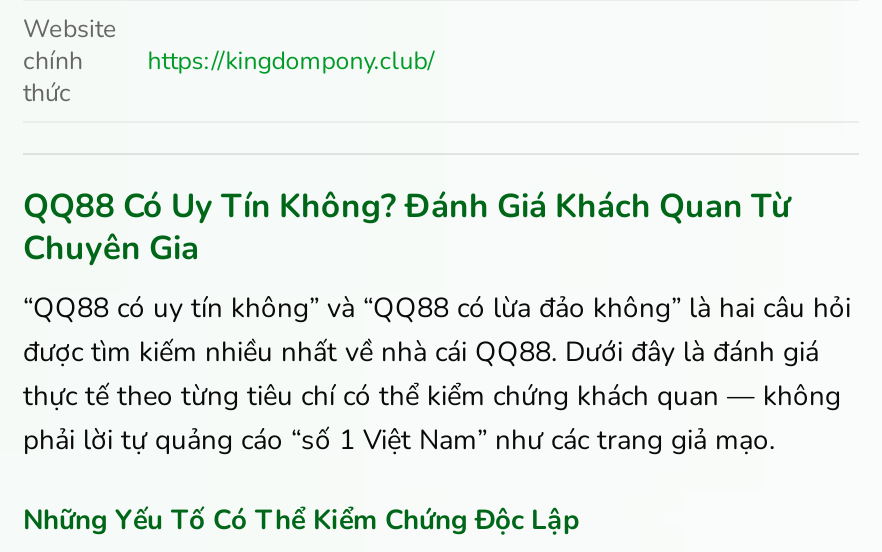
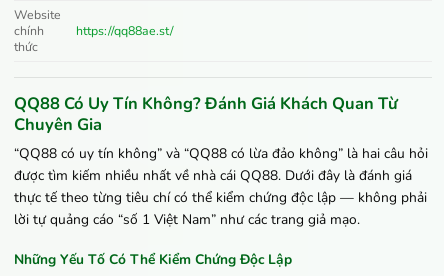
- https://kingdompony.club/
+ https://qq88ae.st/

- thực tế theo từng tiêu chí có thể kiểm chứng khách quan — không
- phải lời tự quảng cáo “số 1 Việt Nam” như các trang giả mạo.
+ thực tế theo từng tiêu chí có thể kiểm chứng độc lập — không phải
+ lời tự quảng cáo “số 1 Việt Nam” như các trang giả mạo.
